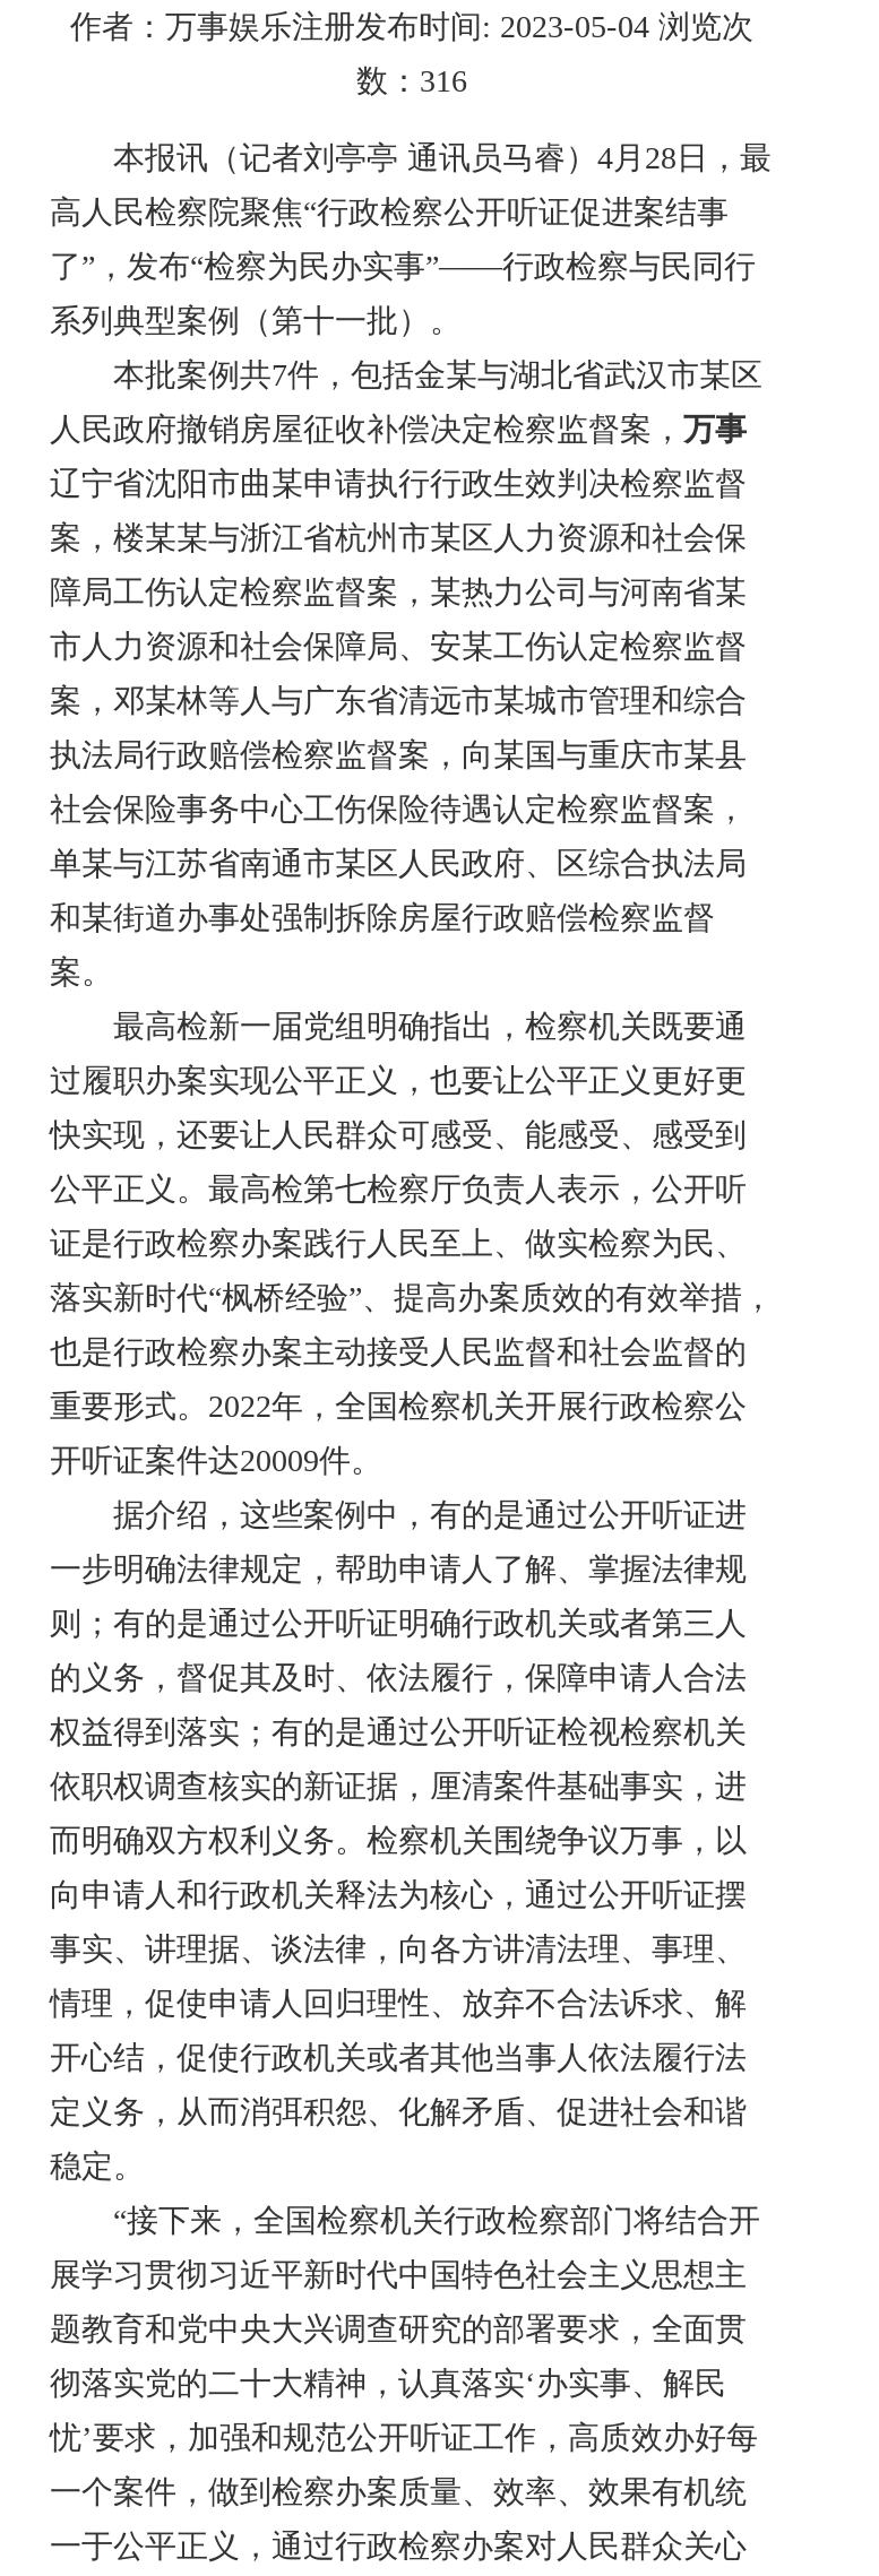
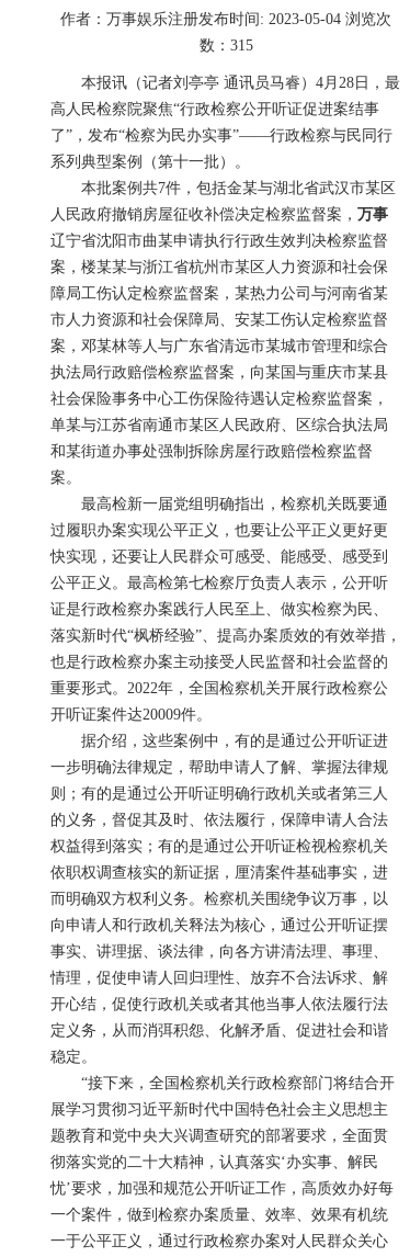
- 数：316
+ 数：315
